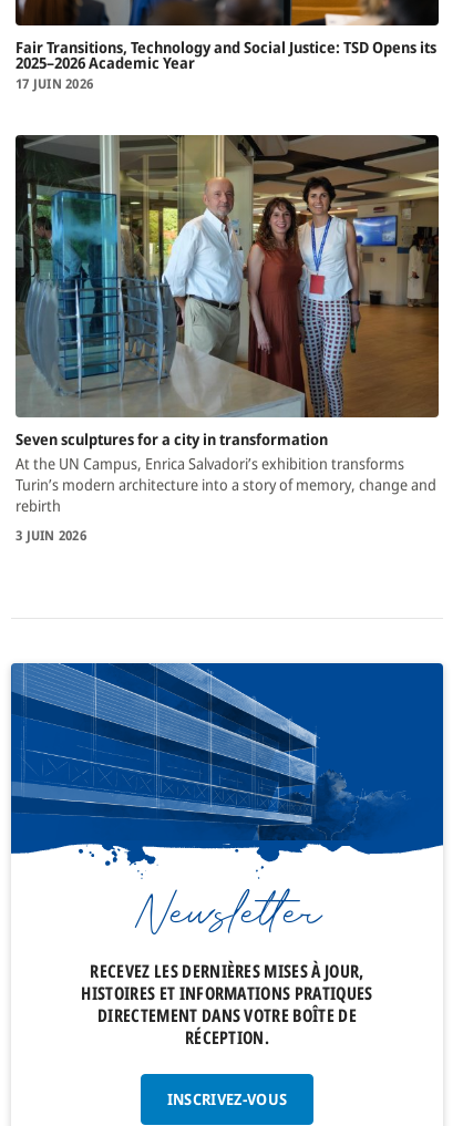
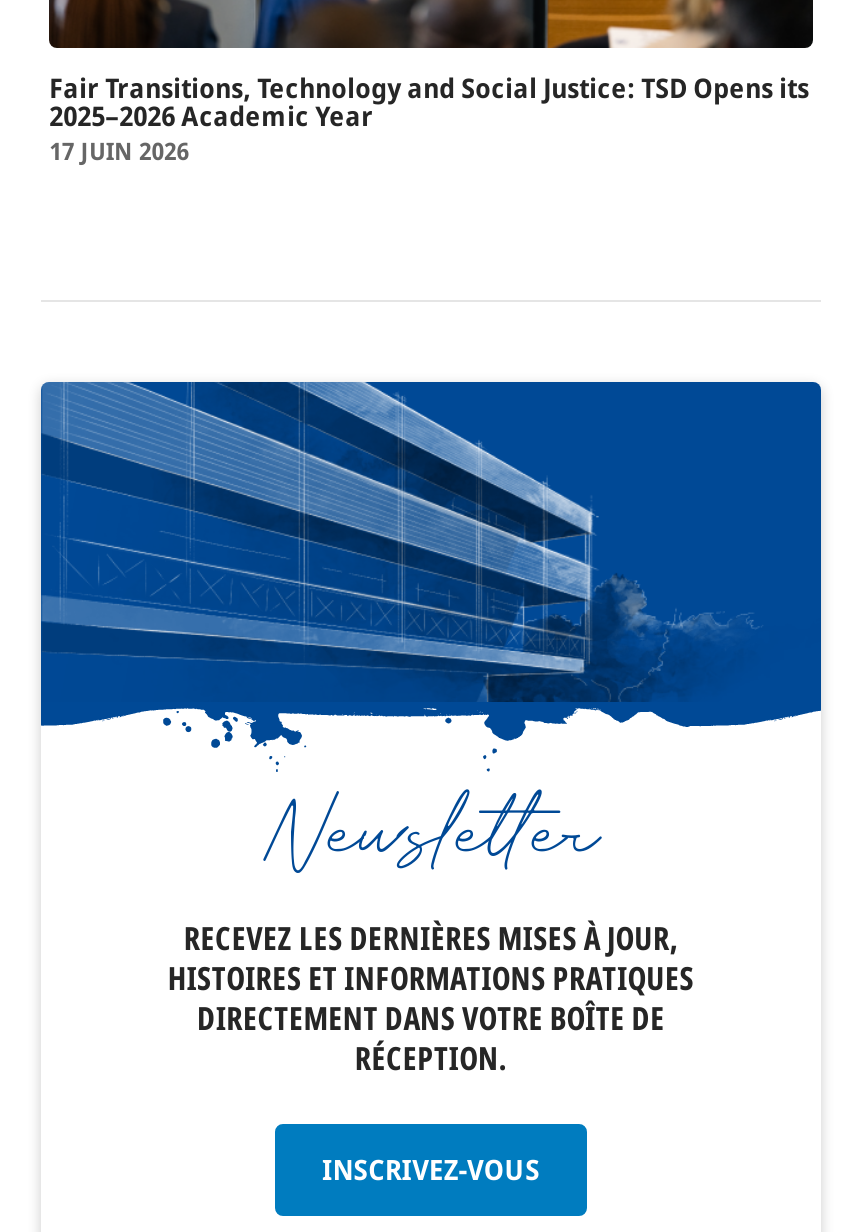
- [image]
- Seven sculptures for a city in transformation
- At the UN Campus, Enrica Salvadori’s exhibition transforms
- Turin’s modern architecture into a story of memory, change and
- rebirth
- 3 JUIN 2026
